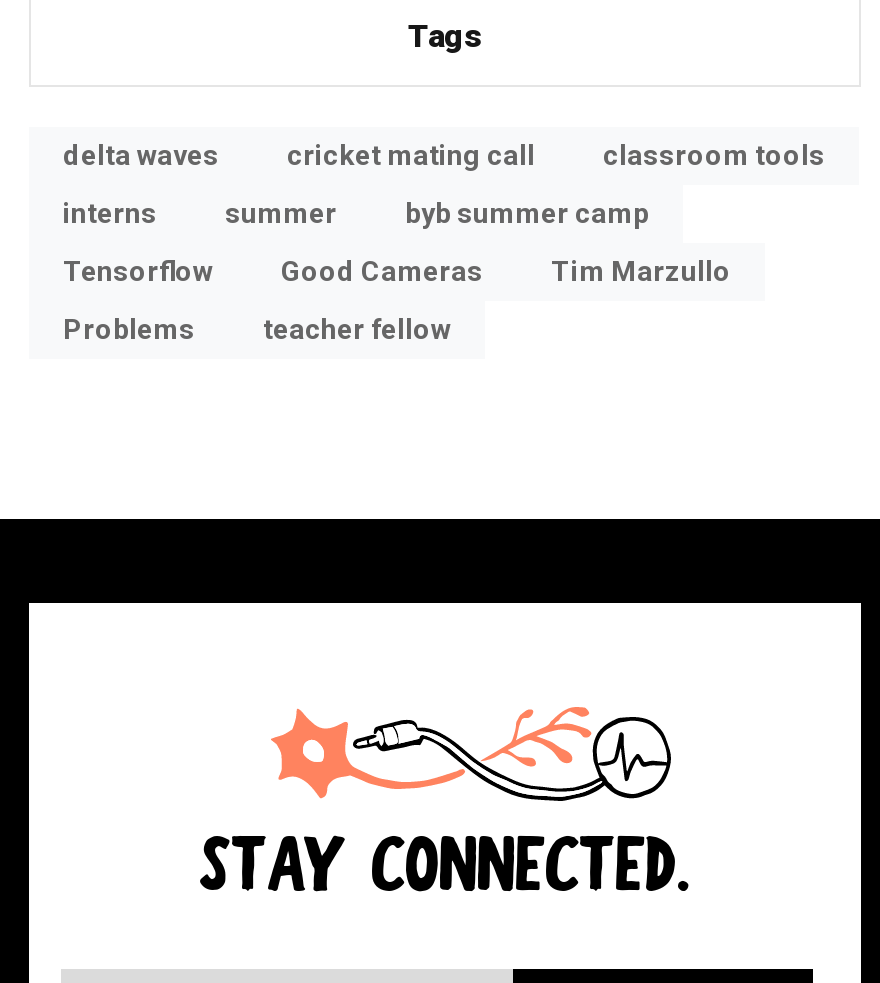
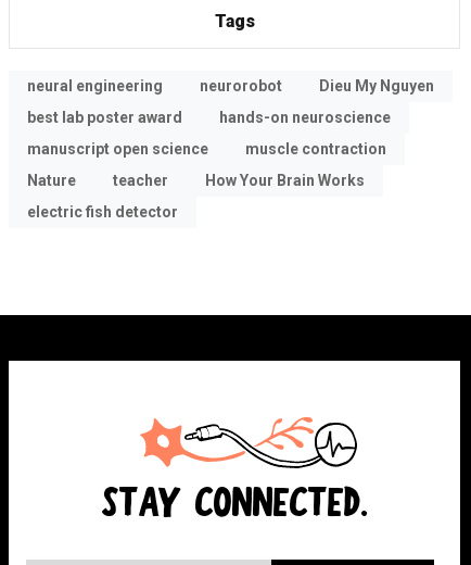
- delta waves
- cricket mating call
- classroom tools
- interns
- summer
- byb summer camp
- Tensorflow
- Good Cameras
- Tim Marzullo
- Problems
- teacher fellow
+ neural engineering
+ neurorobot
+ Dieu My Nguyen
+ best lab poster award
+ hands-on neuroscience
+ manuscript open science
+ muscle contraction
+ Nature
+ teacher
+ How Your Brain Works
+ electric fish detector
